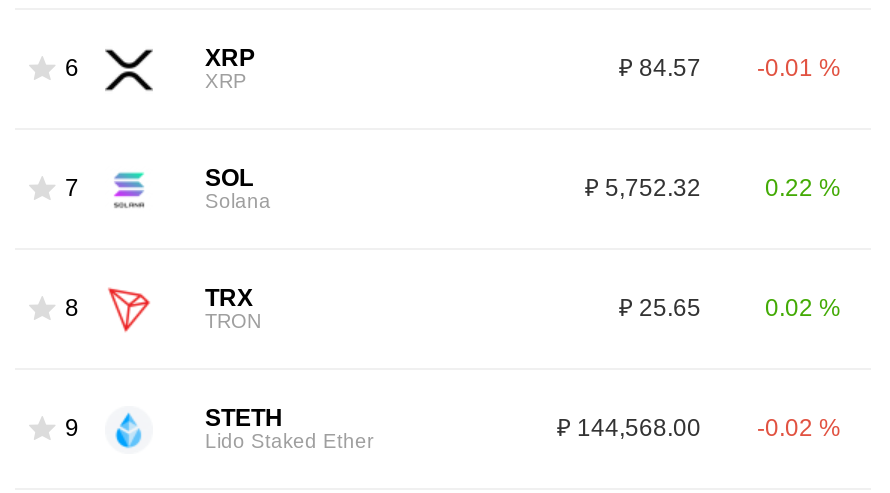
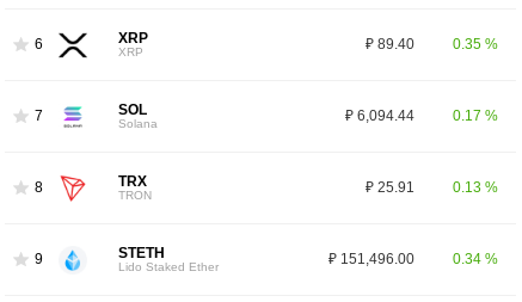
- ₽ 84.57
+ ₽ 89.40

- -0.01 %
+ 0.35 %

- ₽ 5,752.32
+ ₽ 6,094.44

- 0.22 %
+ 0.17 %

- ₽ 25.65
+ ₽ 25.91

- 0.02 %
+ 0.13 %

- ₽ 144,568.00
+ ₽ 151,496.00

- -0.02 %
+ 0.34 %
